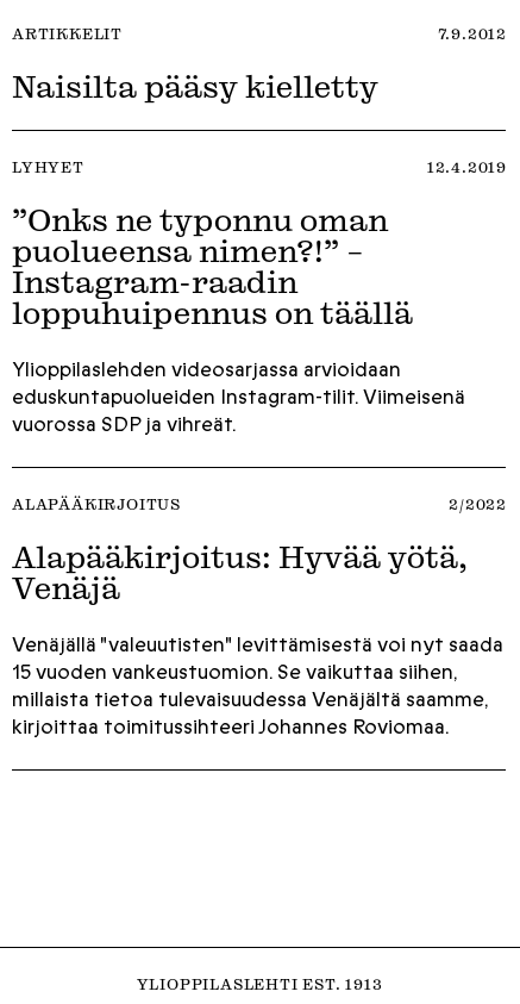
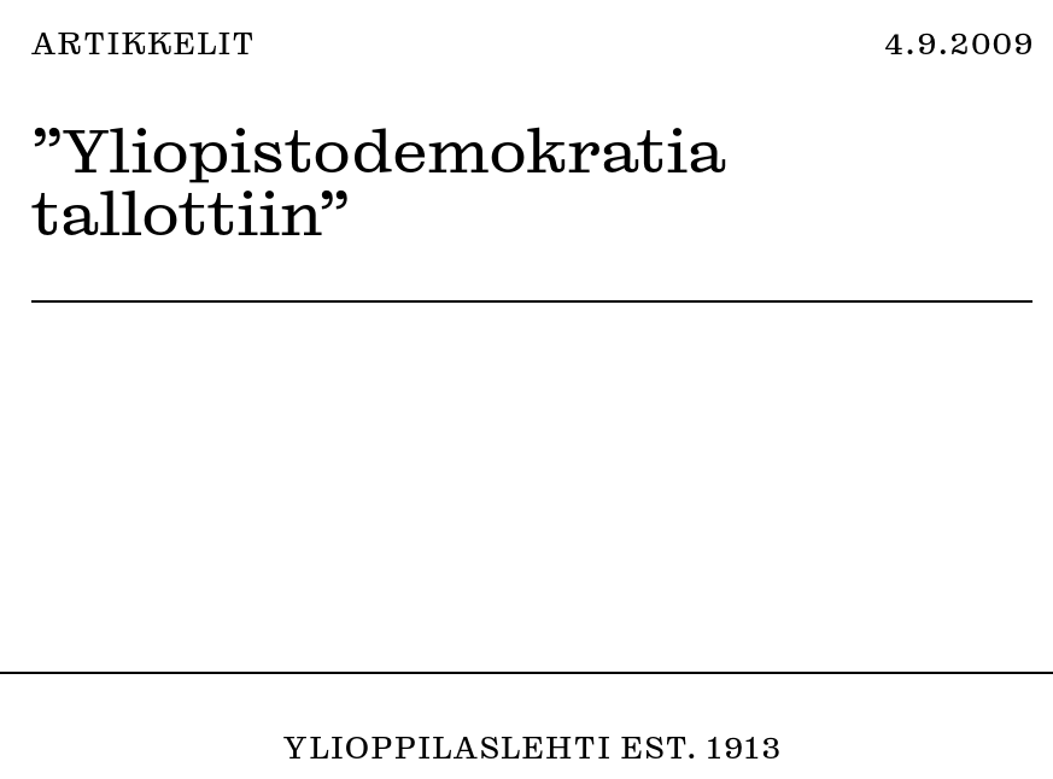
- 7.9.2012
- Naisilta pääsy kielletty
- LYHYET
- 12.4.2019
- ”Onks ne typonnu oman
- puolueensa nimen?!” –
- Instagram-raadin
- loppuhuipennus on täällä
- Ylioppilaslehden videosarjassa arvioidaan
- eduskuntapuolueiden Instagram-tilit. Viimeisenä
- vuorossa SDP ja vihreät.
- ALAPÄÄKIRJOITUS
- 2/2022
- Alapääkirjoitus: Hyvää yötä,
- Venäjä
- Venäjällä "valeuutisten" levittämisestä voi nyt saada
- 15 vuoden vankeustuomion. Se vaikuttaa siihen,
- millaista tietoa tulevaisuudessa Venäjältä saamme,
- kirjoittaa toimitussihteeri Johannes Roviomaa.
+ 4.9.2009
+ ”Yliopistodemokratia
+ tallottiin”
